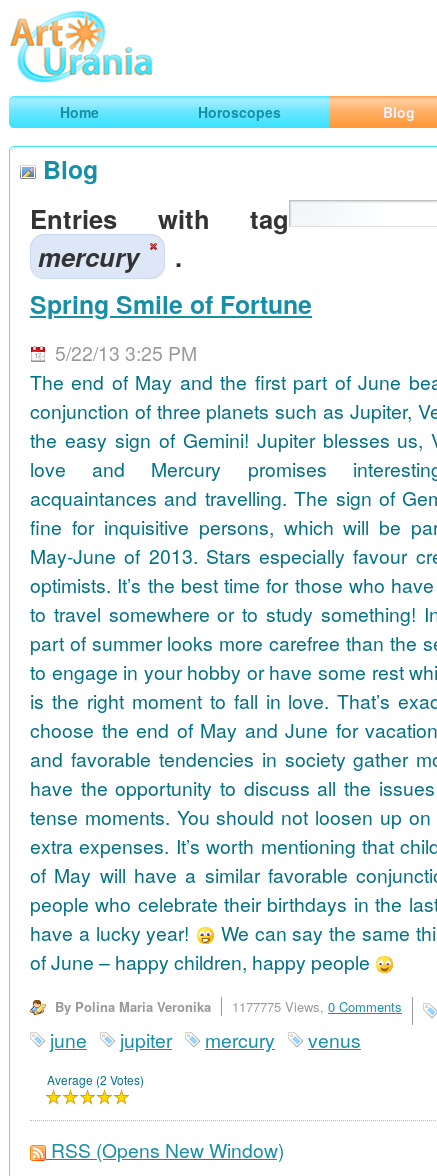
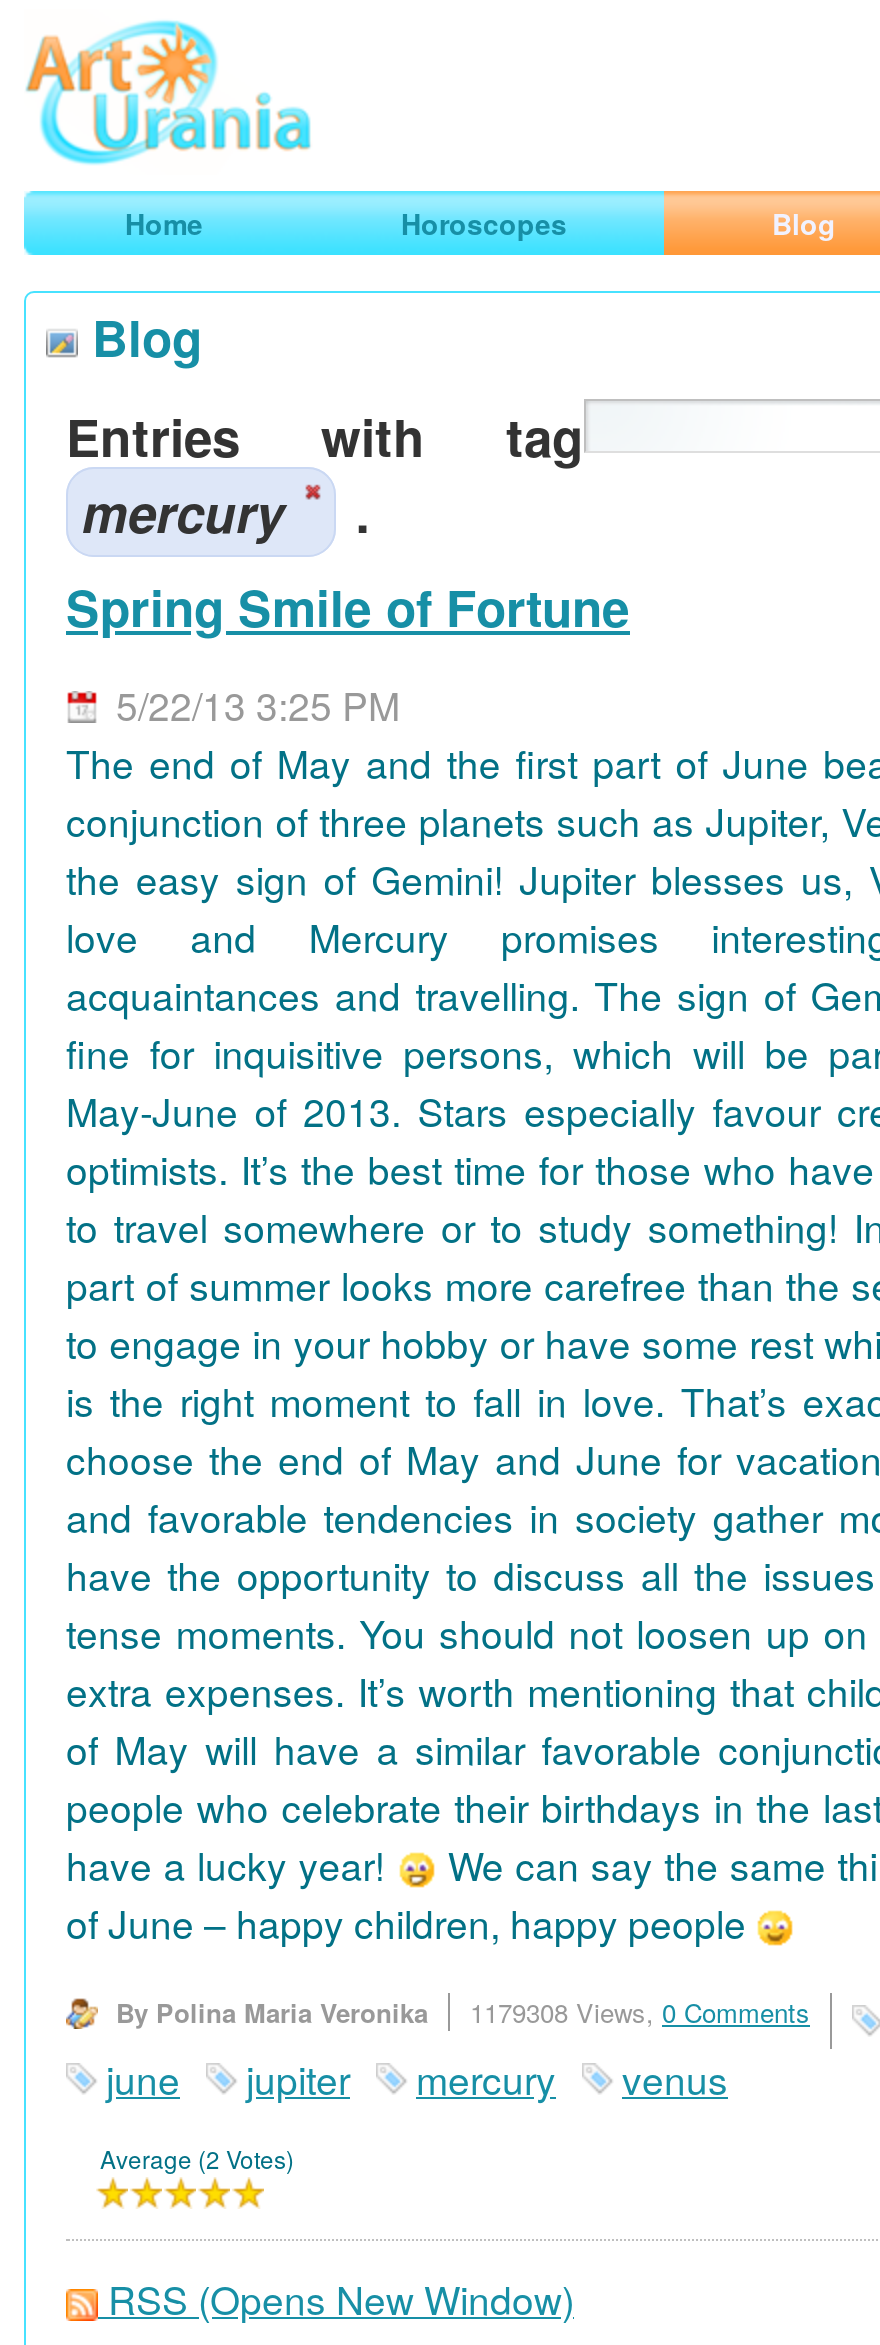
- 1177775 Views, 0 Comments
+ 1179308 Views, 0 Comments
